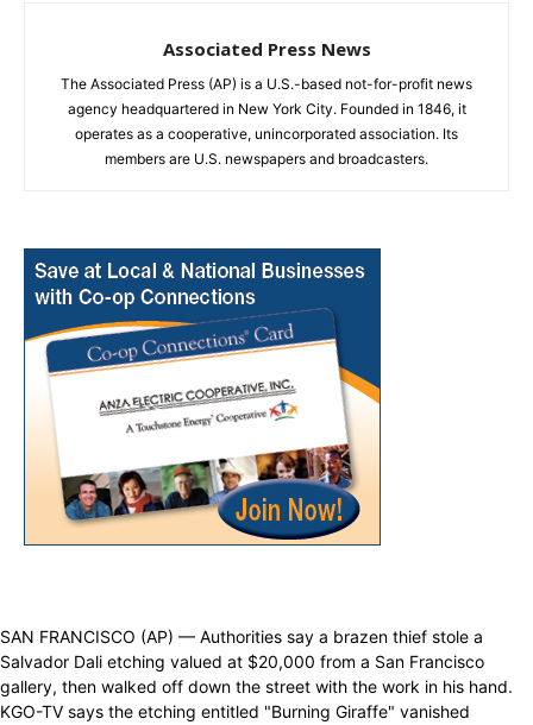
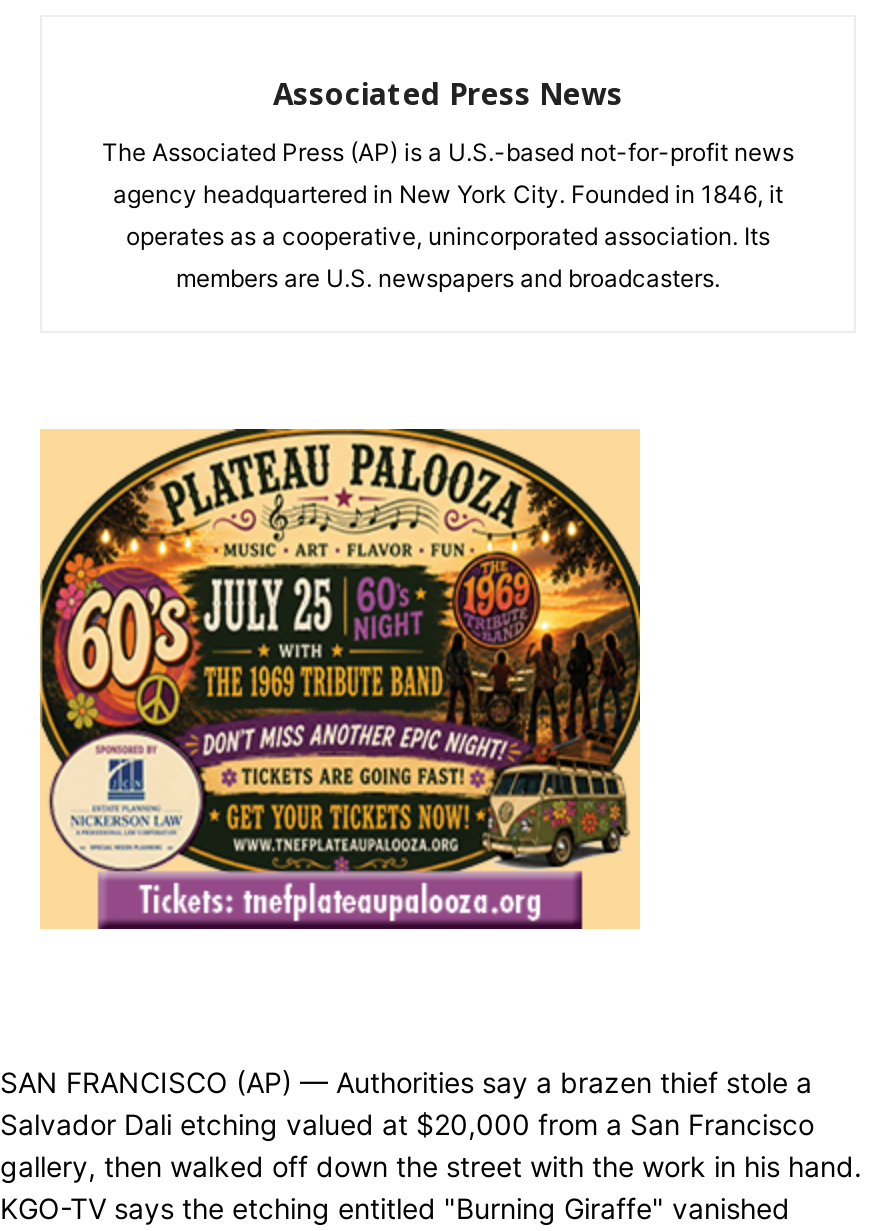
- [image]
+ [image]
